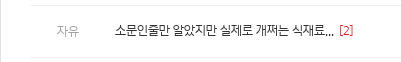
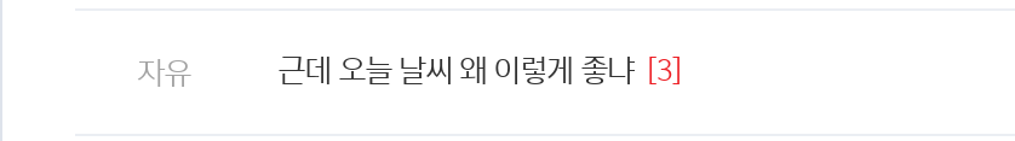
- 소문인줄만 알았지만 실제로 개쩌는 식재료... [2]
+ 근데 오늘 날씨 왜 이렇게 좋냐 [3]
